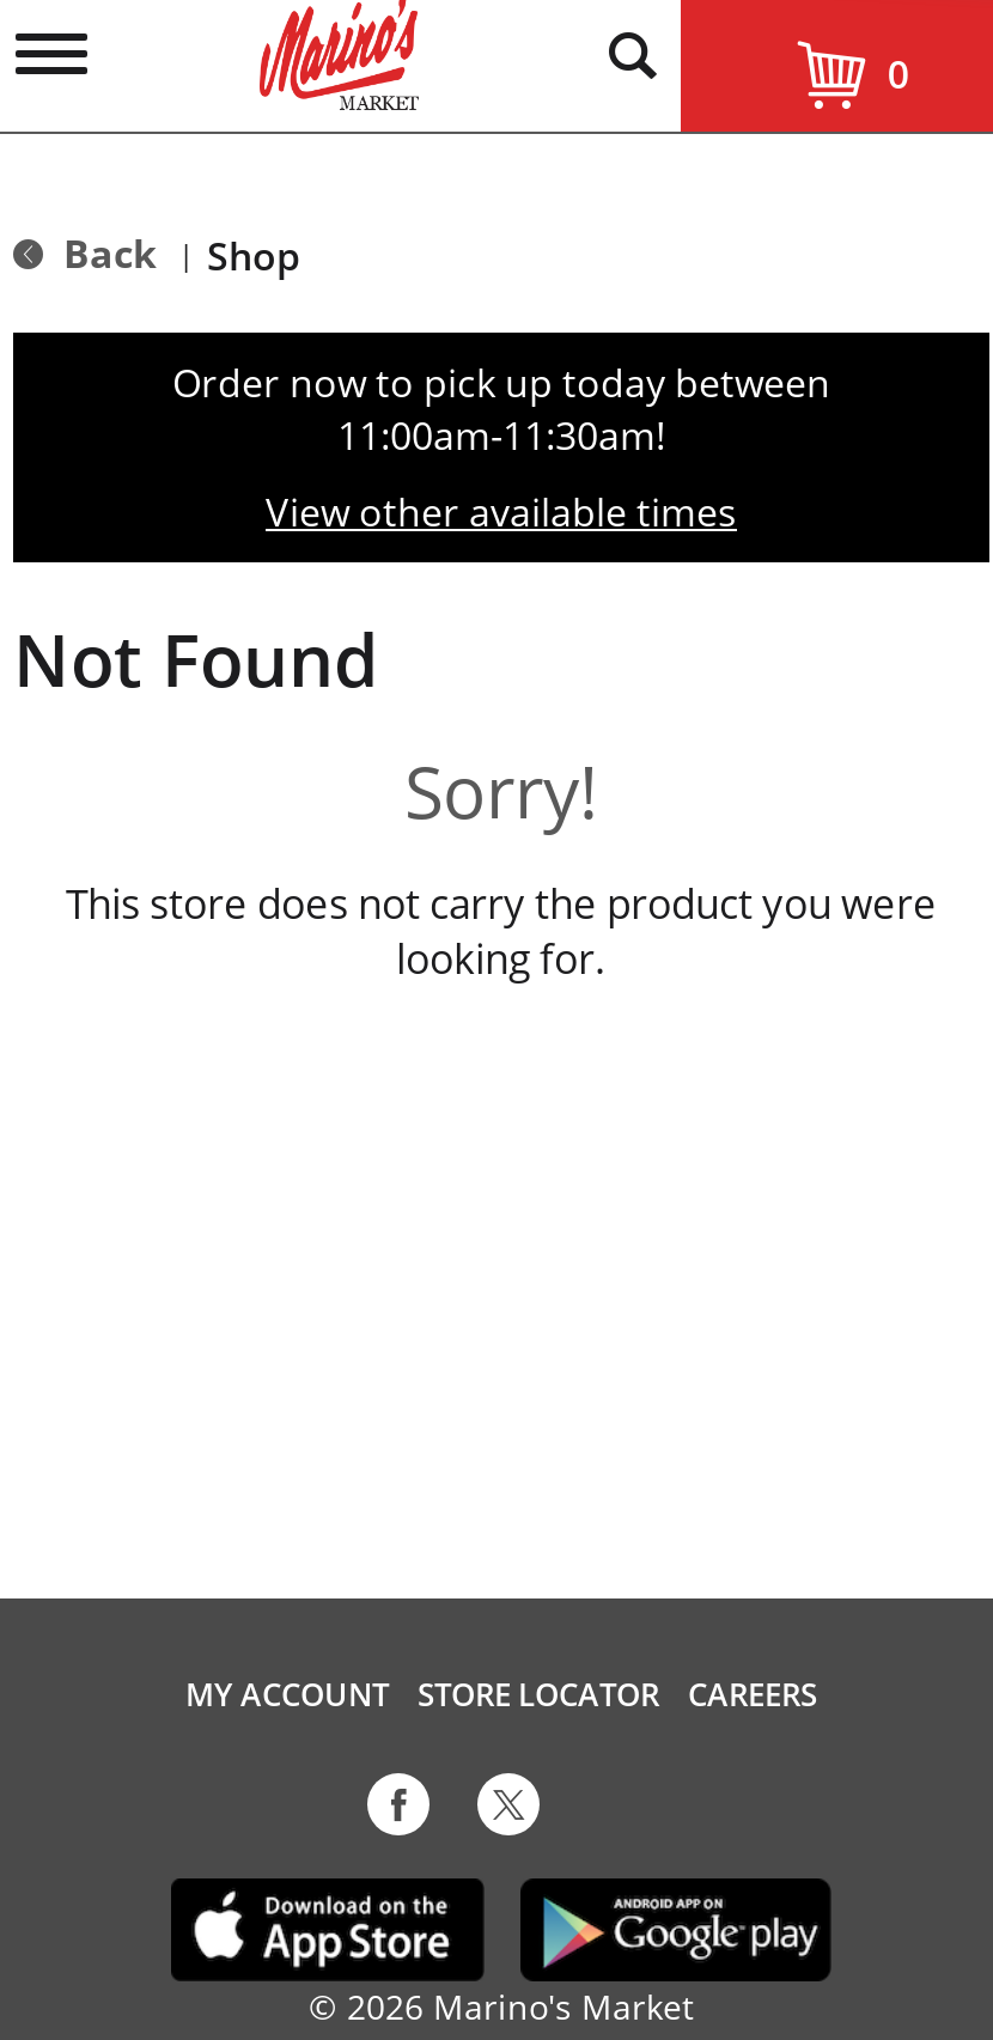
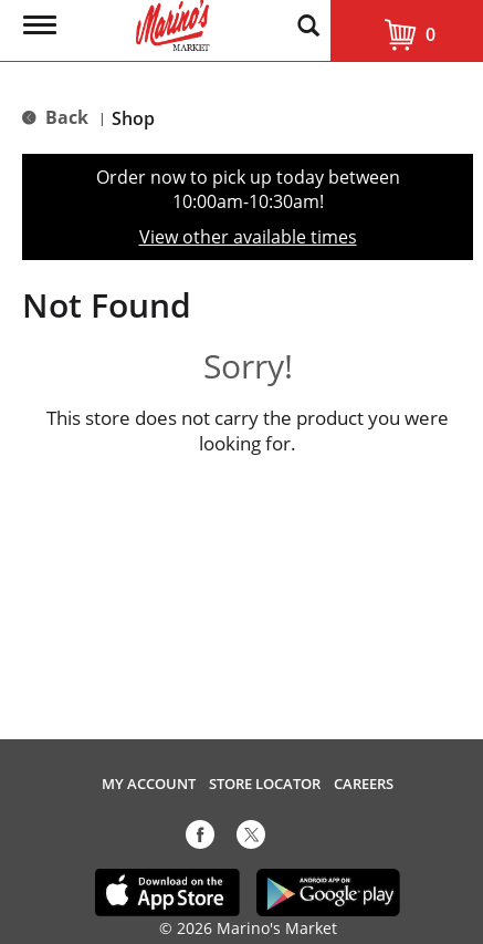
- 11:00am-11:30am!
+ 10:00am-10:30am!
